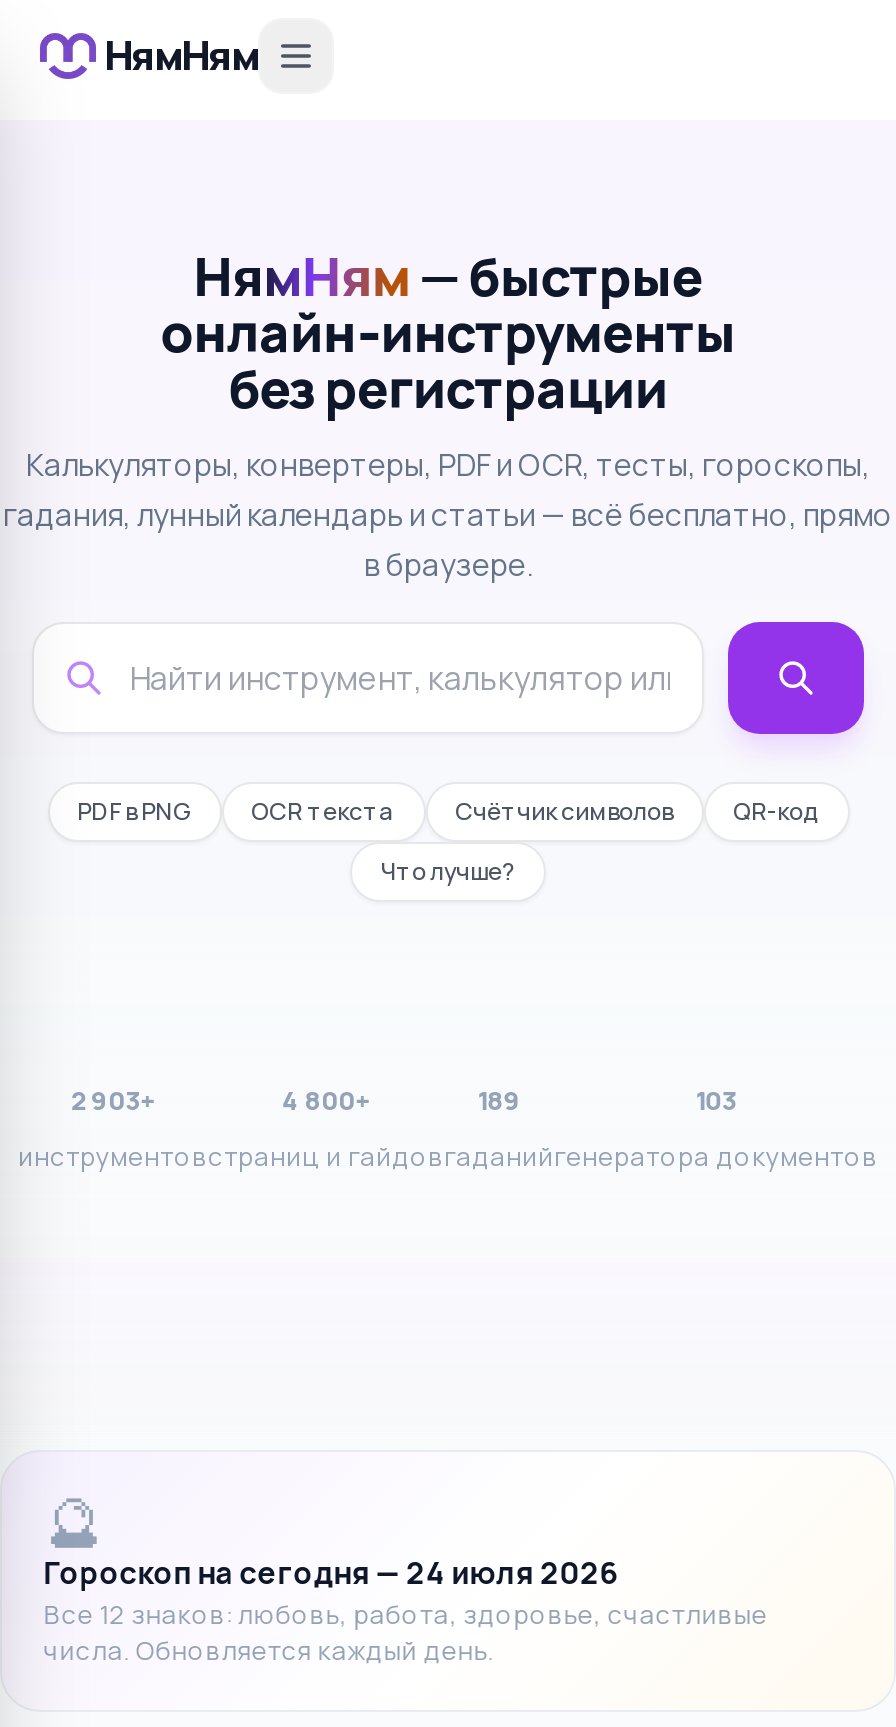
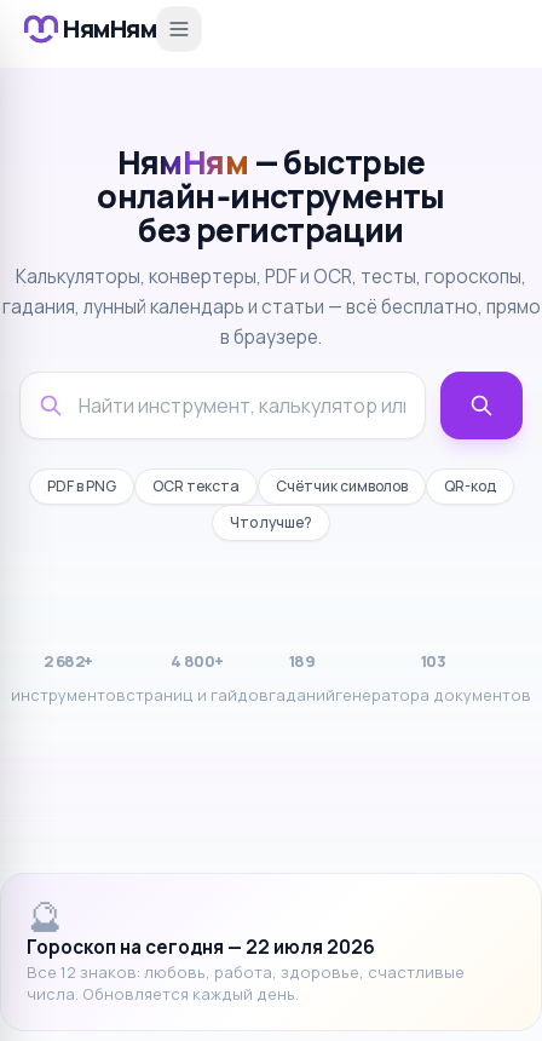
- 2 903+
+ 2 682+

- Гороскоп на сегодня — 24 июля 2026
+ Гороскоп на сегодня — 22 июля 2026
